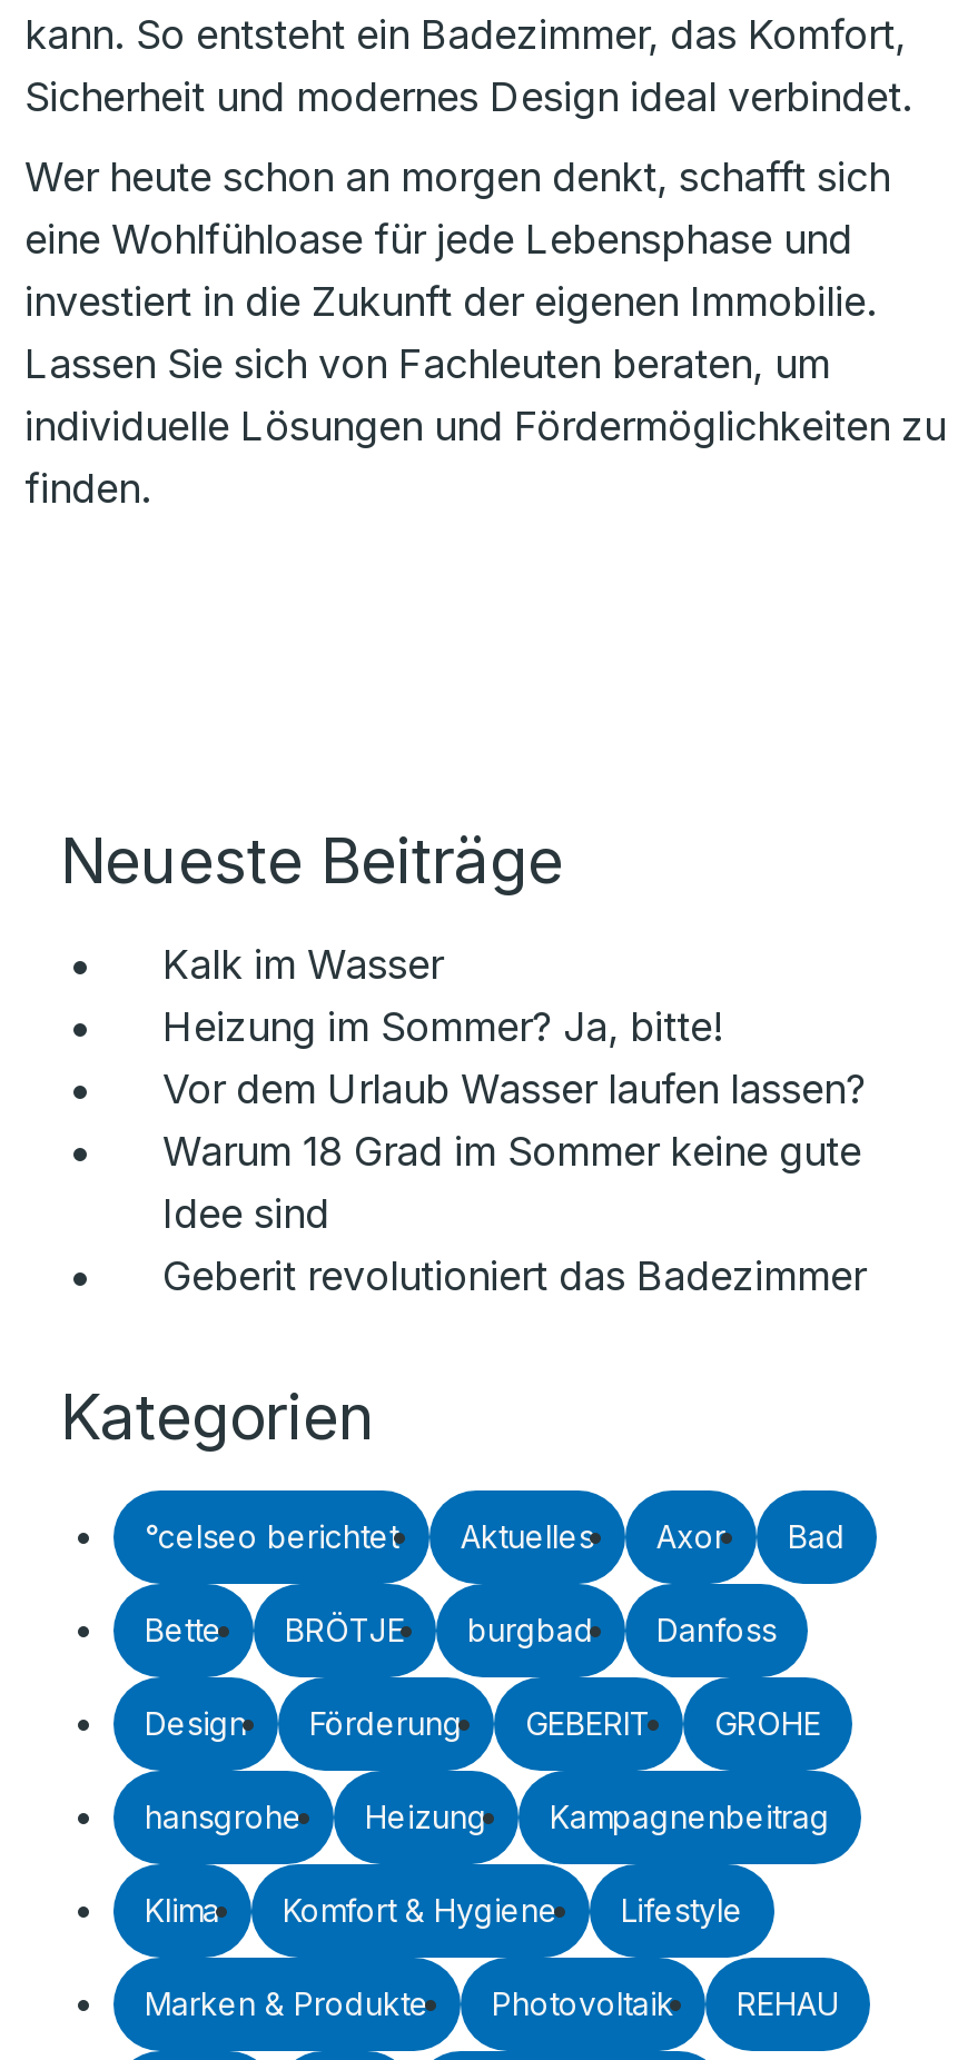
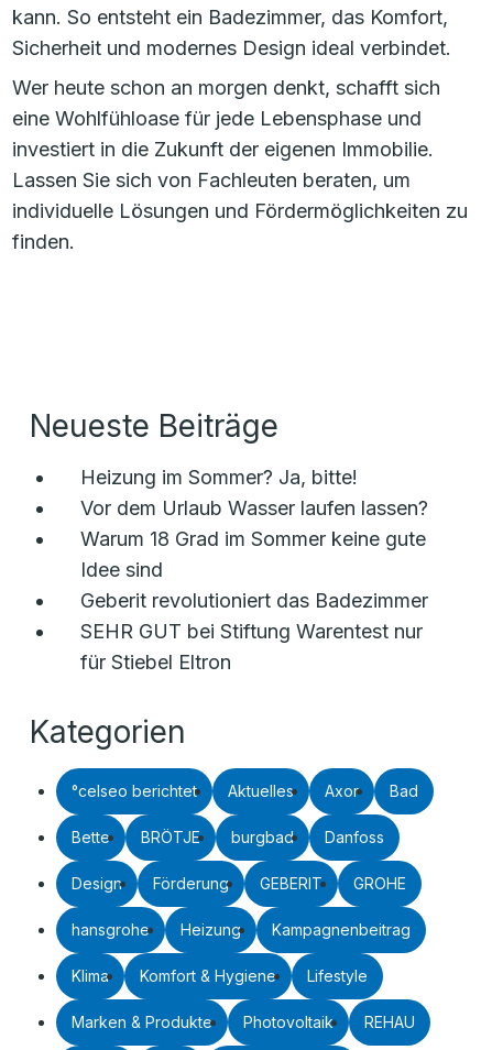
- Kalk im Wasser

moved up: Heizung im Sommer? Ja, bitte! | Vor dem Urlaub Wasser laufen lassen? | Warum 18 Grad im Sommer keine gute | Idee sind | Geberit revolutioniert das Badezimmer

+ SEHR GUT bei Stiftung Warentest nur
+ für Stiebel Eltron
